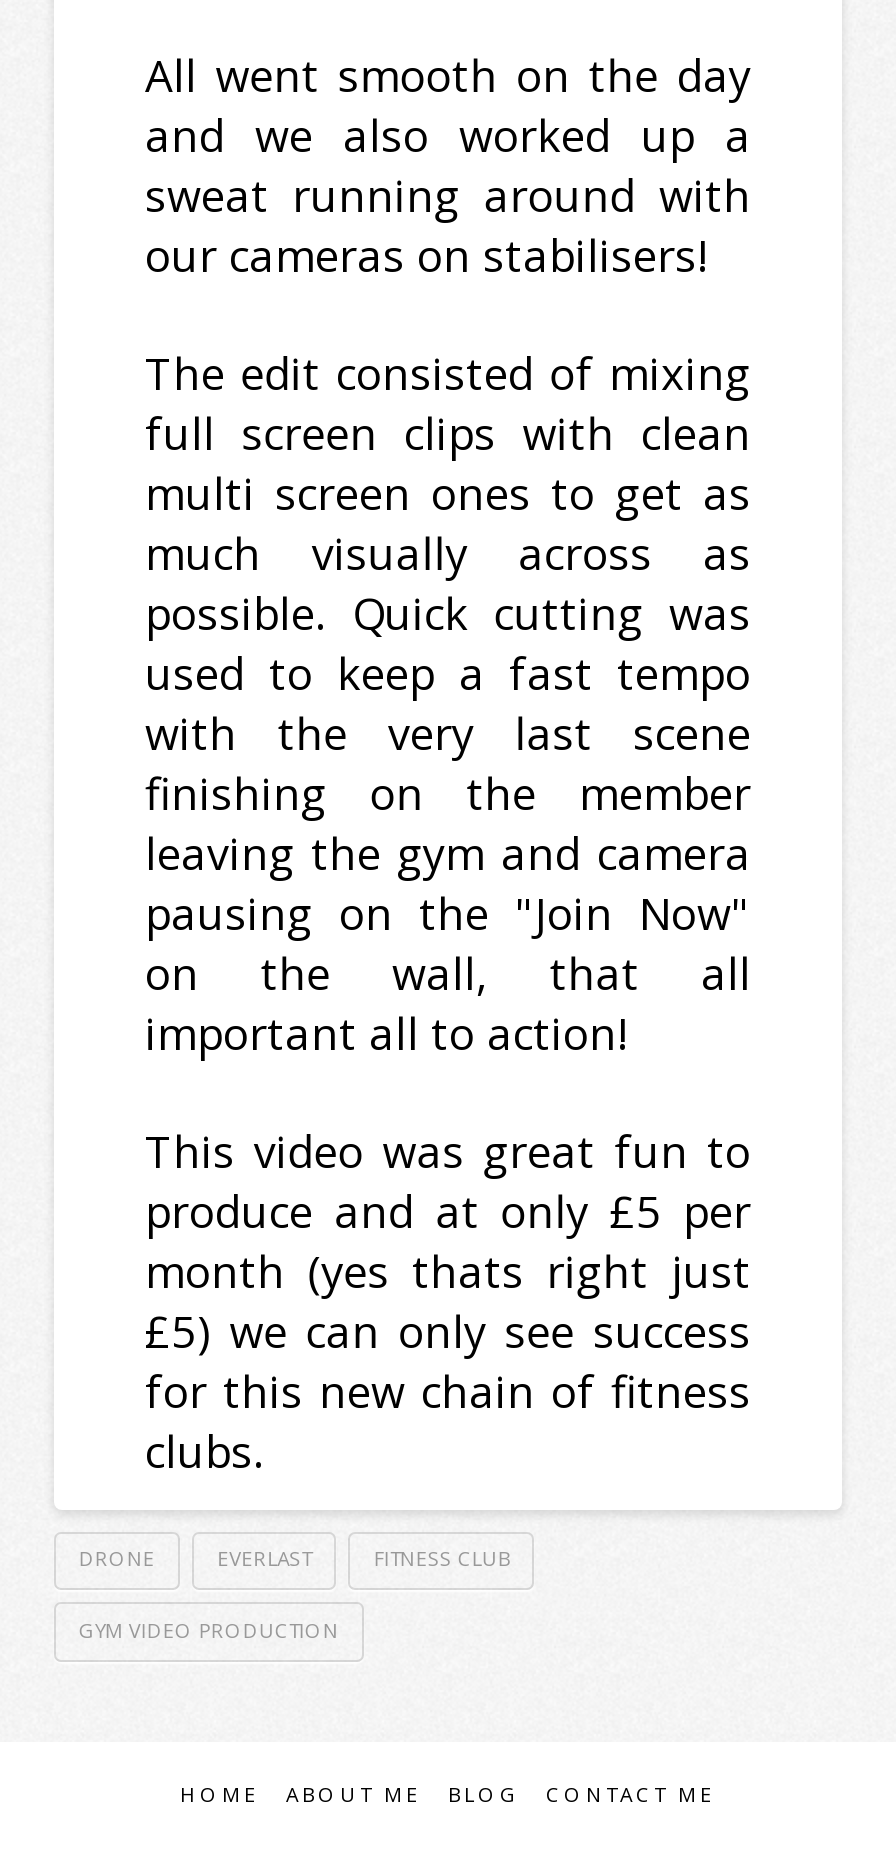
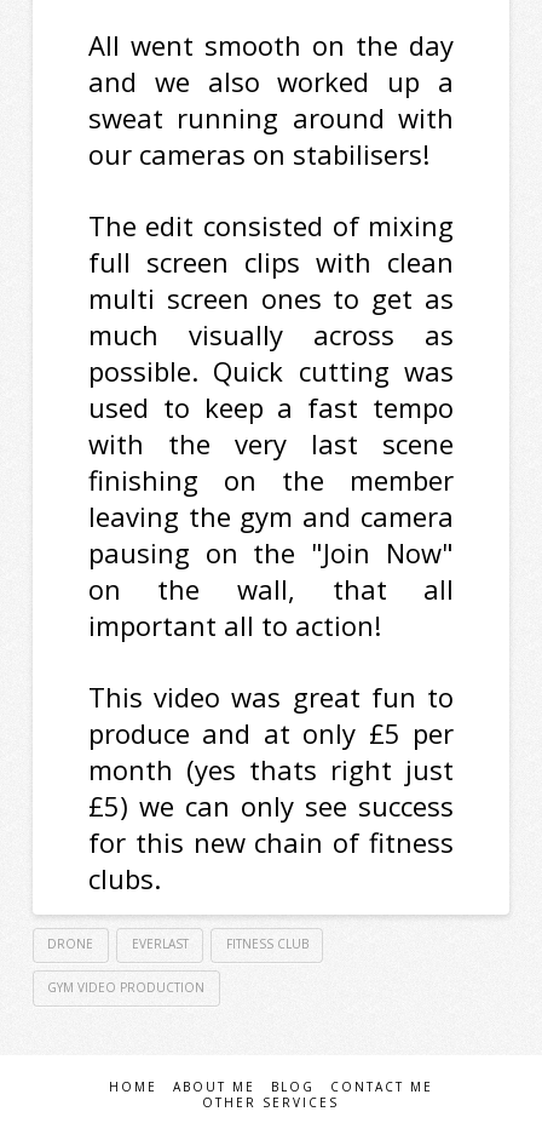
+ OTHER SERVICES
